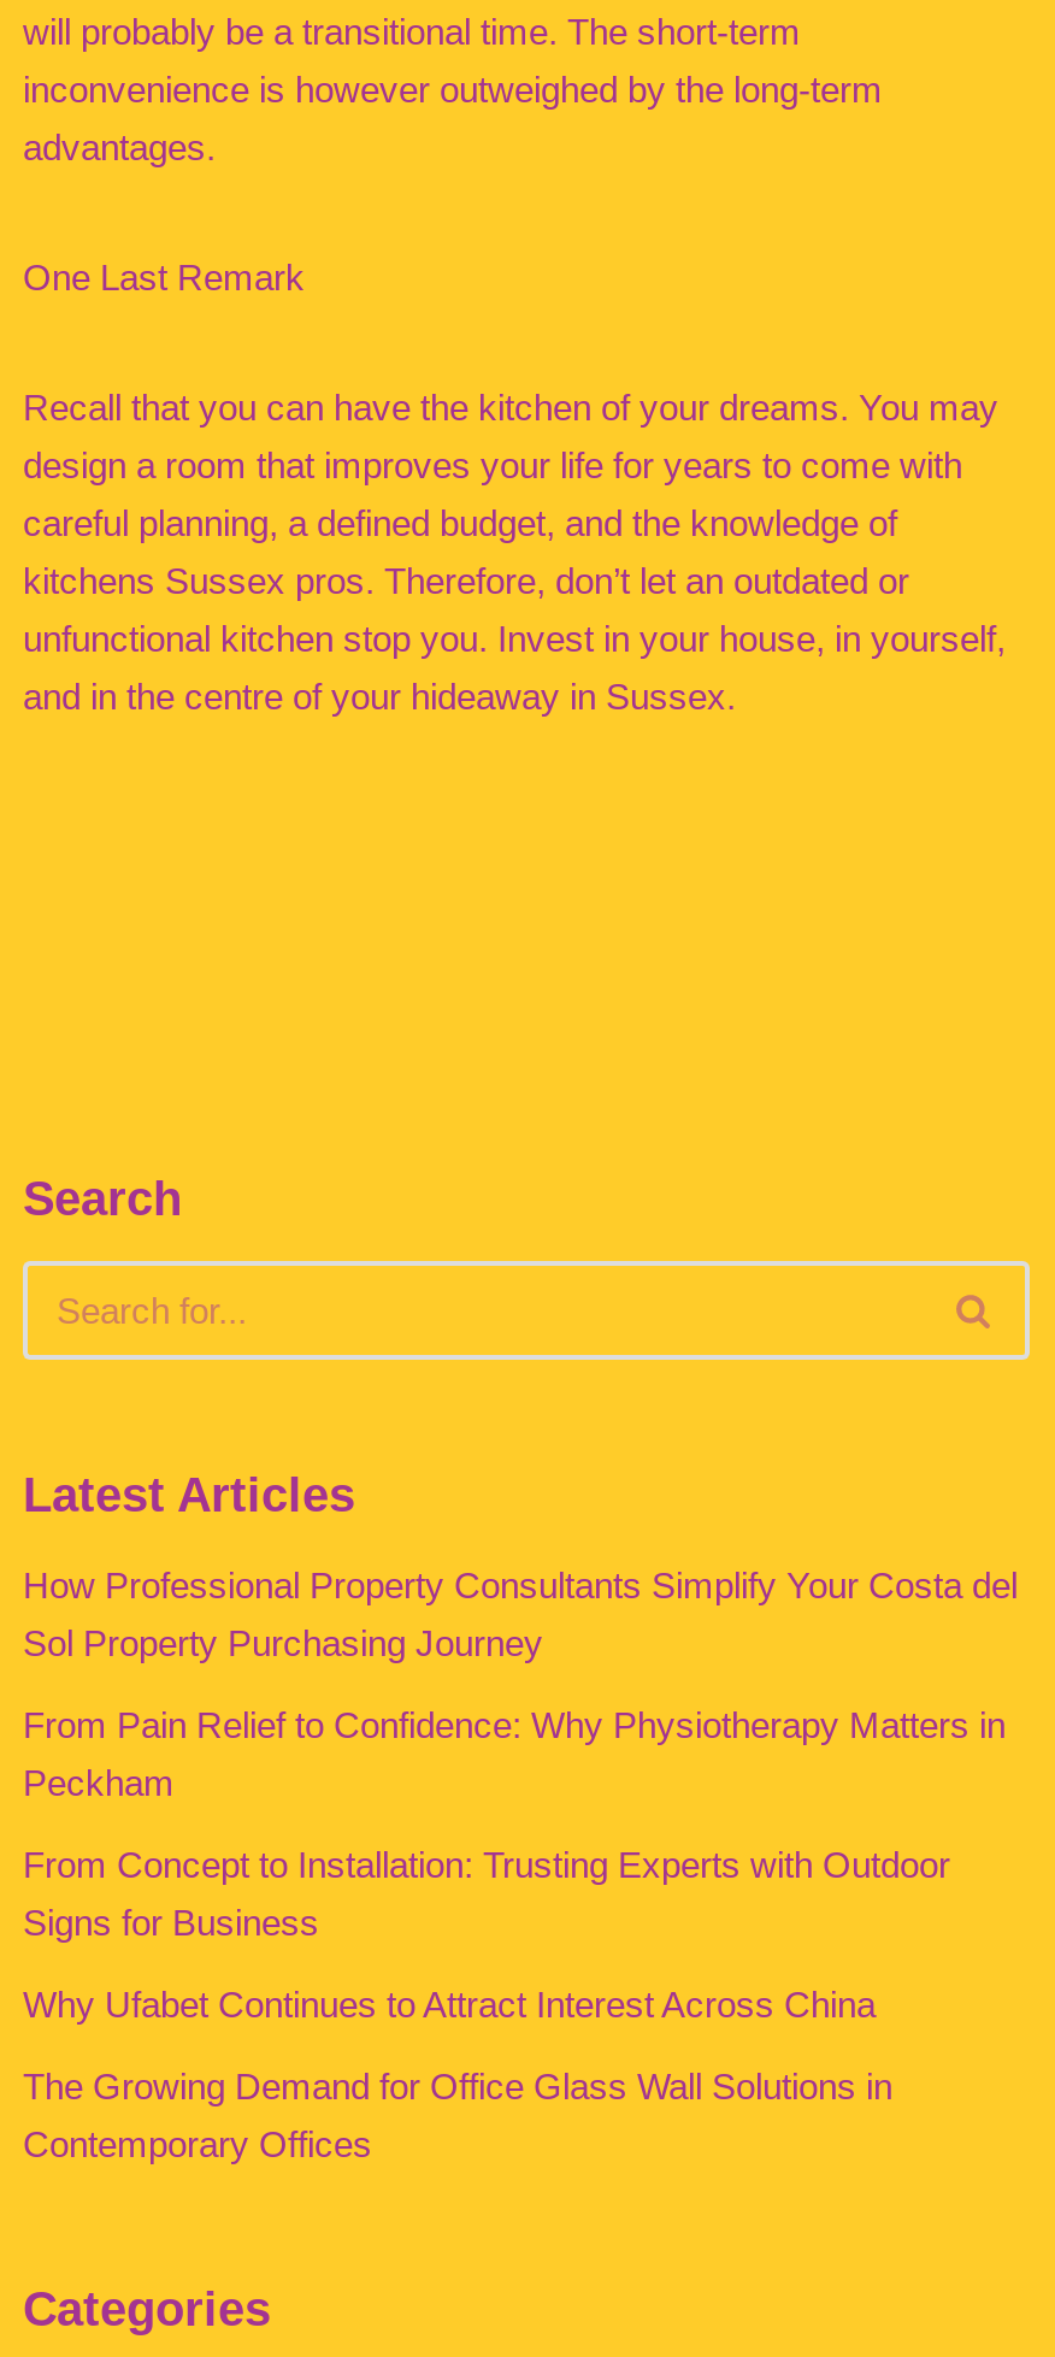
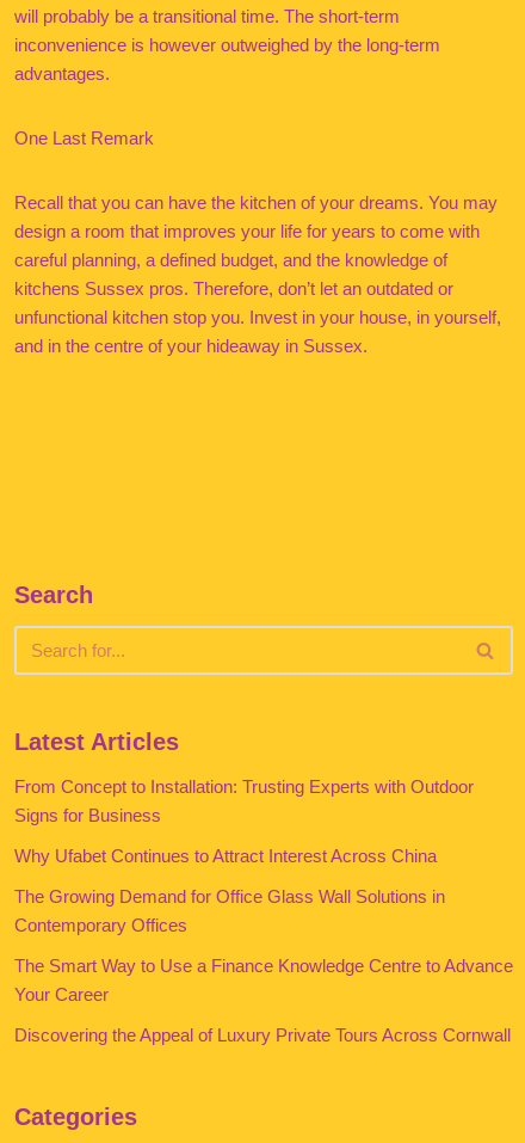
- How Professional Property Consultants Simplify Your Costa del
- Sol Property Purchasing Journey
- From Pain Relief to Confidence: Why Physiotherapy Matters in
- Peckham

moved up: From Concept to Installation: Trusting Experts with Outdoor | Signs for Business | Why Ufabet Continues to Attract Interest Across China | The Growing Demand for Office Glass Wall Solutions in | Contemporary Offices

+ The Smart Way to Use a Finance Knowledge Centre to Advance
+ Your Career
+ Discovering the Appeal of Luxury Private Tours Across Cornwall
